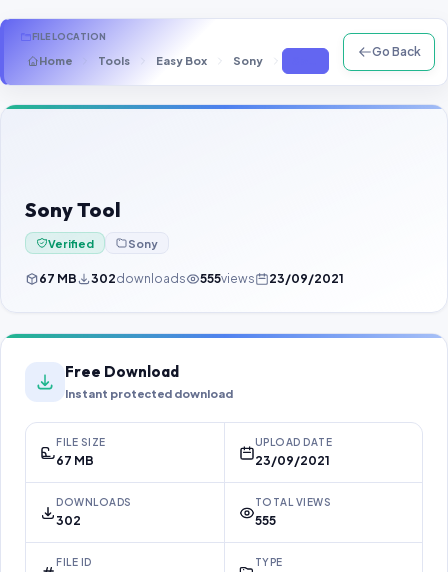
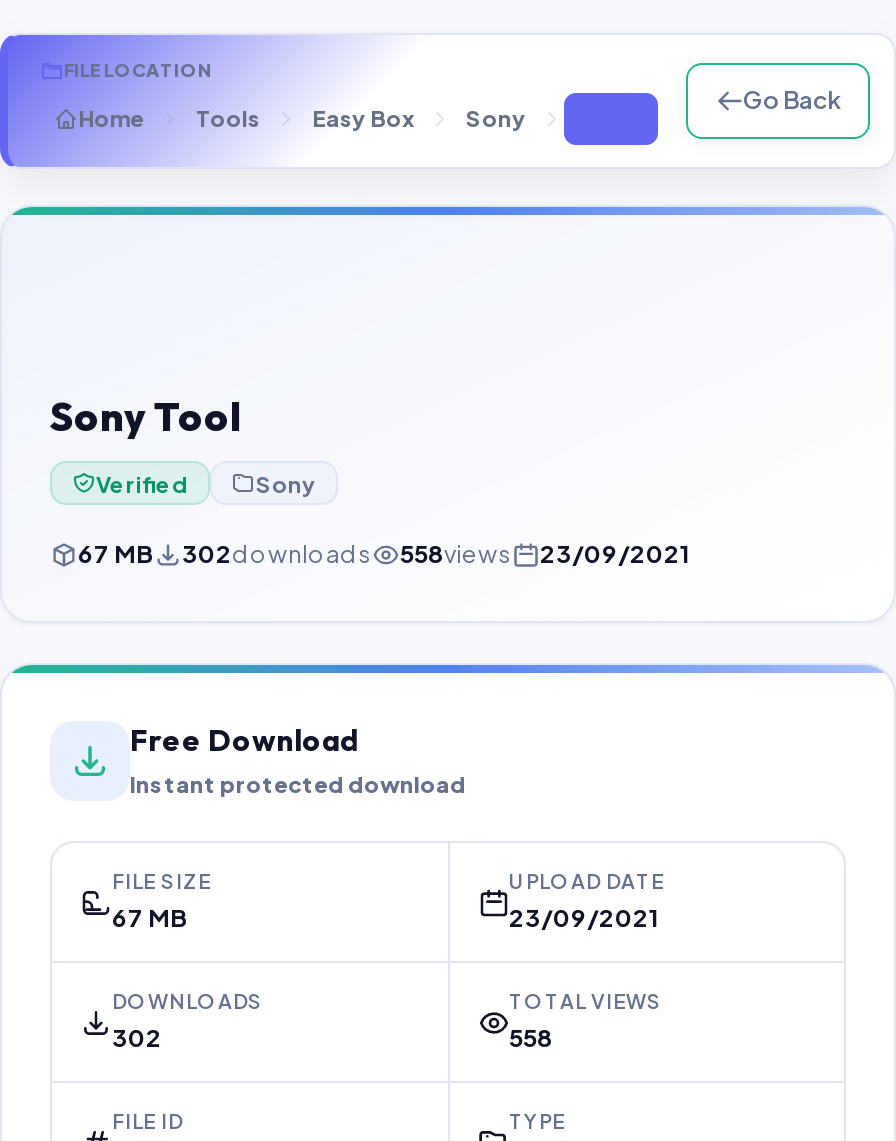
- 555views
+ 558views

- 555
+ 558
